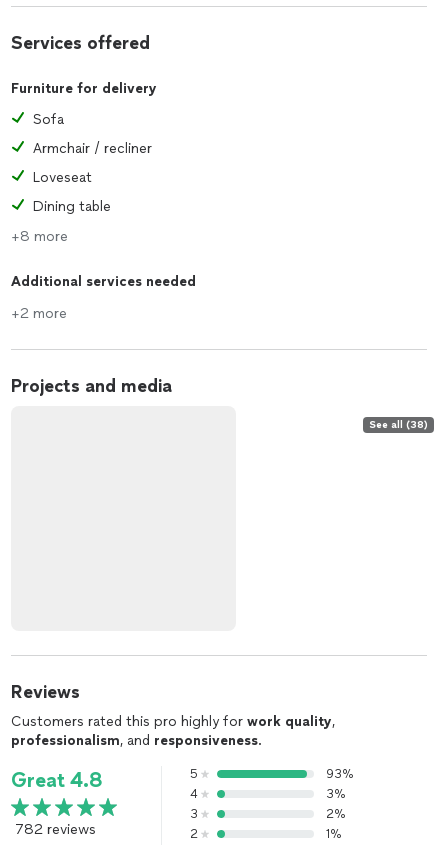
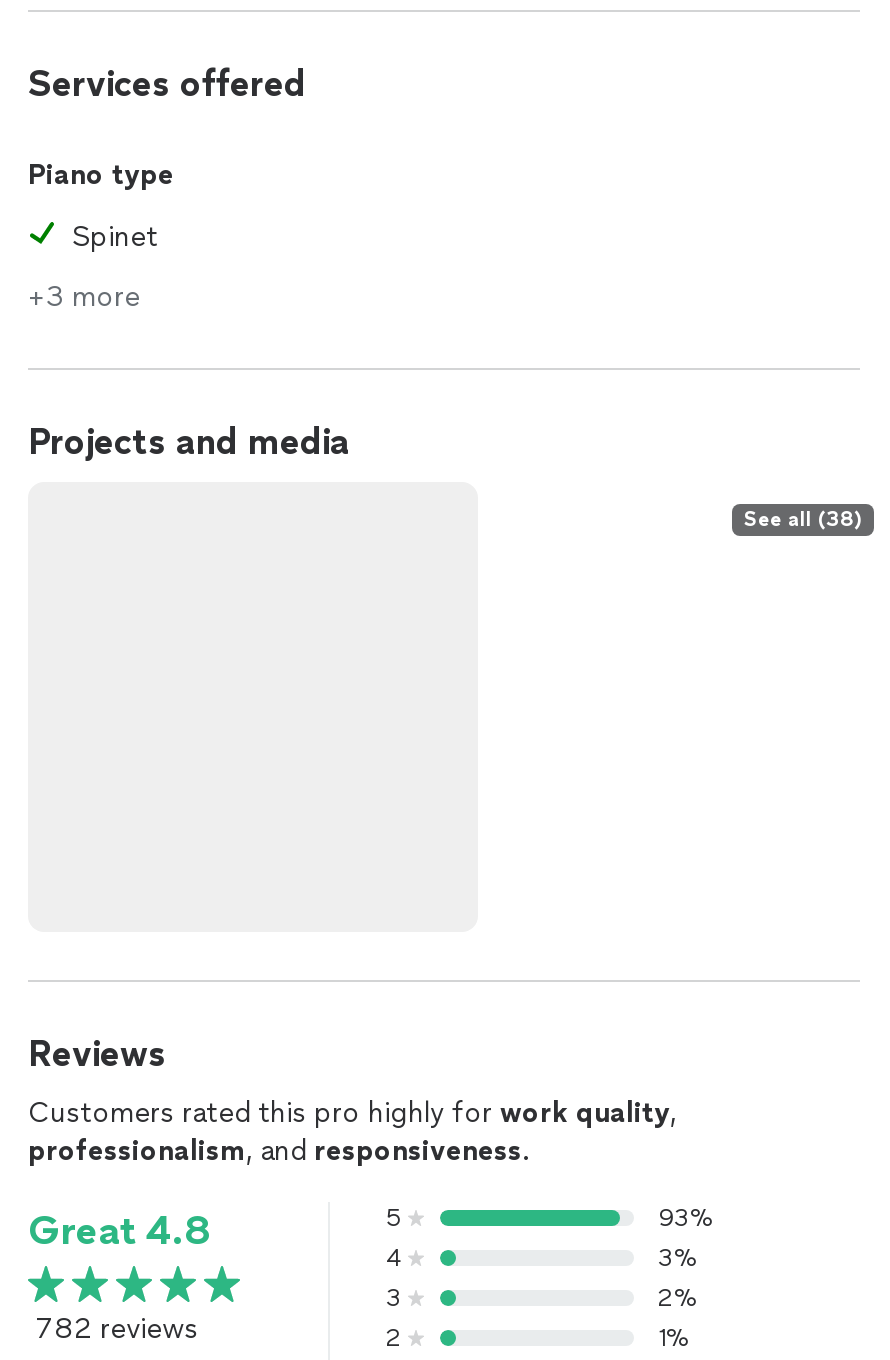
- Furniture for delivery
- Sofa
- Armchair / recliner
- Loveseat
- Dining table
- +8 more
- Additional services needed
- +2 more
+ Piano type
+ Spinet
+ +3 more
